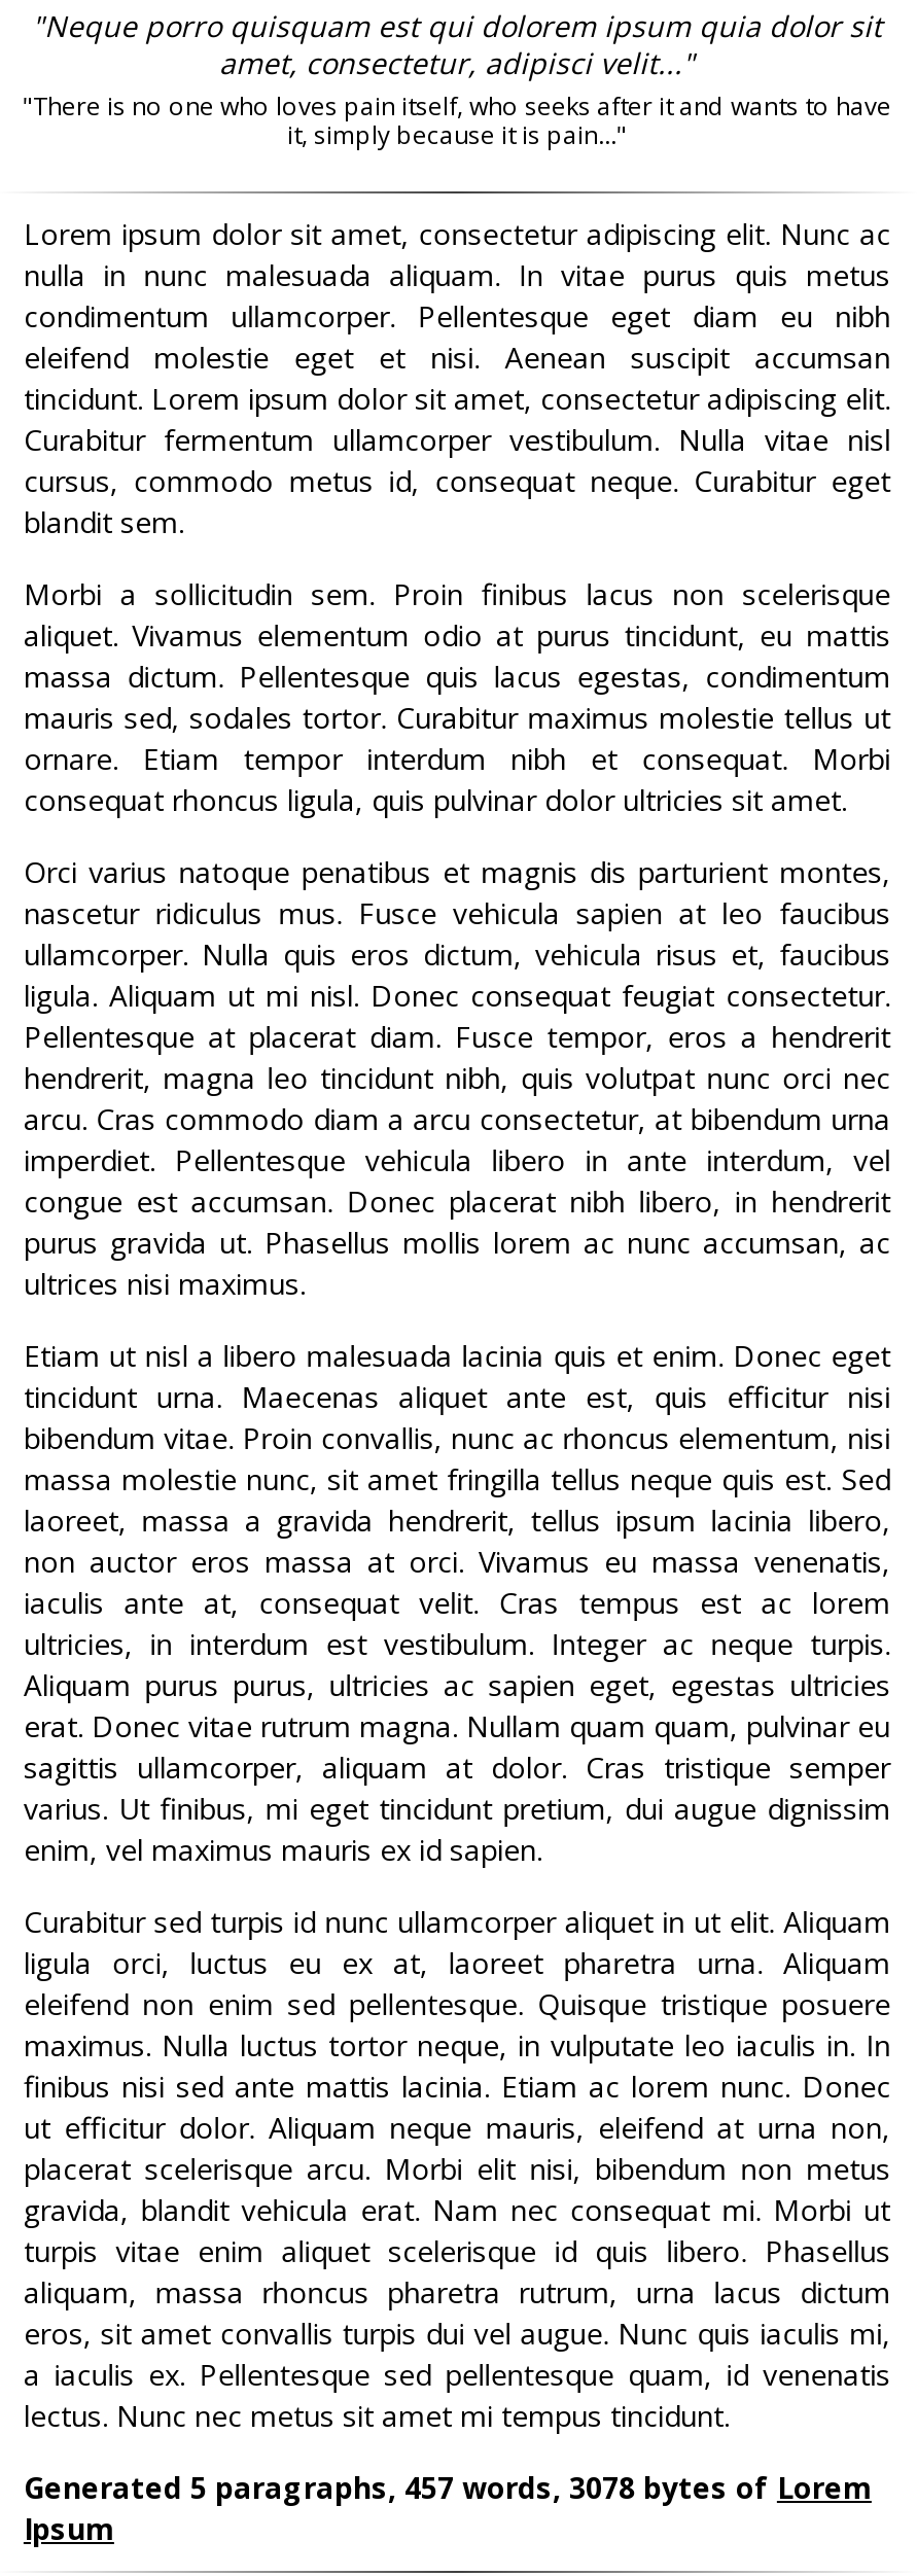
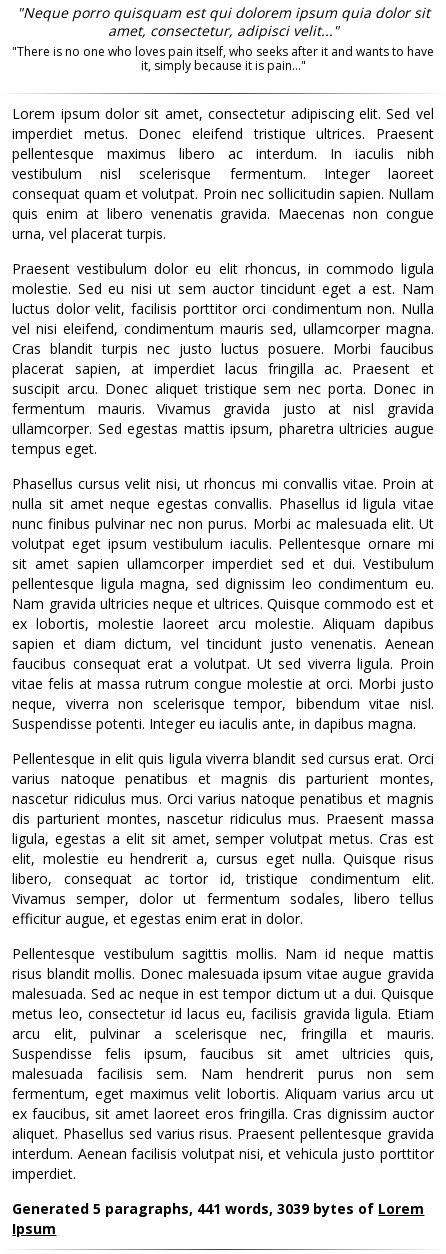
- Lorem ipsum dolor sit amet, consectetur adipiscing elit. Nunc ac
- nulla in nunc malesuada aliquam. In vitae purus quis metus
- condimentum ullamcorper. Pellentesque eget diam eu nibh
- eleifend molestie eget et nisi. Aenean suscipit accumsan
- tincidunt. Lorem ipsum dolor sit amet, consectetur adipiscing elit.
- Curabitur fermentum ullamcorper vestibulum. Nulla vitae nisl
- cursus, commodo metus id, consequat neque. Curabitur eget
- blandit sem.
+ Lorem ipsum dolor sit amet, consectetur adipiscing elit. Sed vel
+ imperdiet metus. Donec eleifend tristique ultrices. Praesent
+ pellentesque maximus libero ac interdum. In iaculis nibh
+ vestibulum nisl scelerisque fermentum. Integer laoreet
+ consequat quam et volutpat. Proin nec sollicitudin sapien. Nullam
+ quis enim at libero venenatis gravida. Maecenas non congue
+ urna, vel placerat turpis.

- Morbi a sollicitudin sem. Proin finibus lacus non scelerisque
- aliquet. Vivamus elementum odio at purus tincidunt, eu mattis
- massa dictum. Pellentesque quis lacus egestas, condimentum
- mauris sed, sodales tortor. Curabitur maximus molestie tellus ut
- ornare. Etiam tempor interdum nibh et consequat. Morbi
- consequat rhoncus ligula, quis pulvinar dolor ultricies sit amet.
+ Praesent vestibulum dolor eu elit rhoncus, in commodo ligula
+ molestie. Sed eu nisi ut sem auctor tincidunt eget a est. Nam
+ luctus dolor velit, facilisis porttitor orci condimentum non. Nulla
+ vel nisi eleifend, condimentum mauris sed, ullamcorper magna.
+ Cras blandit turpis nec justo luctus posuere. Morbi faucibus
+ placerat sapien, at imperdiet lacus fringilla ac. Praesent et
+ suscipit arcu. Donec aliquet tristique sem nec porta. Donec in
+ fermentum mauris. Vivamus gravida justo at nisl gravida
+ ullamcorper. Sed egestas mattis ipsum, pharetra ultricies augue
+ tempus eget.

- Orci varius natoque penatibus et magnis dis parturient montes,
- nascetur ridiculus mus. Fusce vehicula sapien at leo faucibus
- ullamcorper. Nulla quis eros dictum, vehicula risus et, faucibus
- ligula. Aliquam ut mi nisl. Donec consequat feugiat consectetur.
- Pellentesque at placerat diam. Fusce tempor, eros a hendrerit
- hendrerit, magna leo tincidunt nibh, quis volutpat nunc orci nec
- arcu. Cras commodo diam a arcu consectetur, at bibendum urna
- imperdiet. Pellentesque vehicula libero in ante interdum, vel
- congue est accumsan. Donec placerat nibh libero, in hendrerit
- purus gravida ut. Phasellus mollis lorem ac nunc accumsan, ac
- ultrices nisi maximus.
+ Phasellus cursus velit nisi, ut rhoncus mi convallis vitae. Proin at
+ nulla sit amet neque egestas convallis. Phasellus id ligula vitae
+ nunc finibus pulvinar nec non purus. Morbi ac malesuada elit. Ut
+ volutpat eget ipsum vestibulum iaculis. Pellentesque ornare mi
+ sit amet sapien ullamcorper imperdiet sed et dui. Vestibulum
+ pellentesque ligula magna, sed dignissim leo condimentum eu.
+ Nam gravida ultricies neque et ultrices. Quisque commodo est et
+ ex lobortis, molestie laoreet arcu molestie. Aliquam dapibus
+ sapien et diam dictum, vel tincidunt justo venenatis. Aenean
+ faucibus consequat erat a volutpat. Ut sed viverra ligula. Proin
+ vitae felis at massa rutrum congue molestie at orci. Morbi justo
+ neque, viverra non scelerisque tempor, bibendum vitae nisl.
+ Suspendisse potenti. Integer eu iaculis ante, in dapibus magna.

- Etiam ut nisl a libero malesuada lacinia quis et enim. Donec eget
- tincidunt urna. Maecenas aliquet ante est, quis efficitur nisi
- bibendum vitae. Proin convallis, nunc ac rhoncus elementum, nisi
- massa molestie nunc, sit amet fringilla tellus neque quis est. Sed
- laoreet, massa a gravida hendrerit, tellus ipsum lacinia libero,
- non auctor eros massa at orci. Vivamus eu massa venenatis,
- iaculis ante at, consequat velit. Cras tempus est ac lorem
- ultricies, in interdum est vestibulum. Integer ac neque turpis.
- Aliquam purus purus, ultricies ac sapien eget, egestas ultricies
- erat. Donec vitae rutrum magna. Nullam quam quam, pulvinar eu
- sagittis ullamcorper, aliquam at dolor. Cras tristique semper
- varius. Ut finibus, mi eget tincidunt pretium, dui augue dignissim
- enim, vel maximus mauris ex id sapien.
+ Pellentesque in elit quis ligula viverra blandit sed cursus erat. Orci
+ varius natoque penatibus et magnis dis parturient montes,
+ nascetur ridiculus mus. Orci varius natoque penatibus et magnis
+ dis parturient montes, nascetur ridiculus mus. Praesent massa
+ ligula, egestas a elit sit amet, semper volutpat metus. Cras est
+ elit, molestie eu hendrerit a, cursus eget nulla. Quisque risus
+ libero, consequat ac tortor id, tristique condimentum elit.
+ Vivamus semper, dolor ut fermentum sodales, libero tellus
+ efficitur augue, et egestas enim erat in dolor.

- Curabitur sed turpis id nunc ullamcorper aliquet in ut elit. Aliquam
- ligula orci, luctus eu ex at, laoreet pharetra urna. Aliquam
- eleifend non enim sed pellentesque. Quisque tristique posuere
- maximus. Nulla luctus tortor neque, in vulputate leo iaculis in. In
- finibus nisi sed ante mattis lacinia. Etiam ac lorem nunc. Donec
- ut efficitur dolor. Aliquam neque mauris, eleifend at urna non,
- placerat scelerisque arcu. Morbi elit nisi, bibendum non metus
- gravida, blandit vehicula erat. Nam nec consequat mi. Morbi ut
- turpis vitae enim aliquet scelerisque id quis libero. Phasellus
- aliquam, massa rhoncus pharetra rutrum, urna lacus dictum
- eros, sit amet convallis turpis dui vel augue. Nunc quis iaculis mi,
- a iaculis ex. Pellentesque sed pellentesque quam, id venenatis
- lectus. Nunc nec metus sit amet mi tempus tincidunt.
+ Pellentesque vestibulum sagittis mollis. Nam id neque mattis
+ risus blandit mollis. Donec malesuada ipsum vitae augue gravida
+ malesuada. Sed ac neque in est tempor dictum ut a dui. Quisque
+ metus leo, consectetur id lacus eu, facilisis gravida ligula. Etiam
+ arcu elit, pulvinar a scelerisque nec, fringilla et mauris.
+ Suspendisse felis ipsum, faucibus sit amet ultricies quis,
+ malesuada facilisis sem. Nam hendrerit purus non sem
+ fermentum, eget maximus velit lobortis. Aliquam varius arcu ut
+ ex faucibus, sit amet laoreet eros fringilla. Cras dignissim auctor
+ aliquet. Phasellus sed varius risus. Praesent pellentesque gravida
+ interdum. Aenean facilisis volutpat nisi, et vehicula justo porttitor
+ imperdiet.

- Generated 5 paragraphs, 457 words, 3078 bytes of Lorem
+ Generated 5 paragraphs, 441 words, 3039 bytes of Lorem
